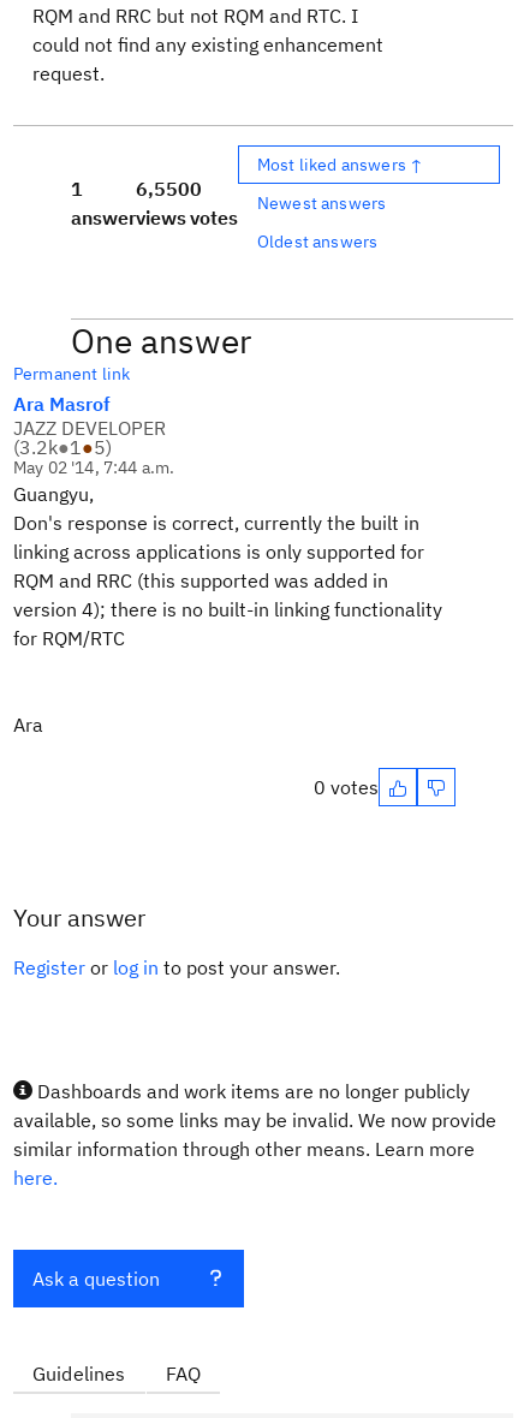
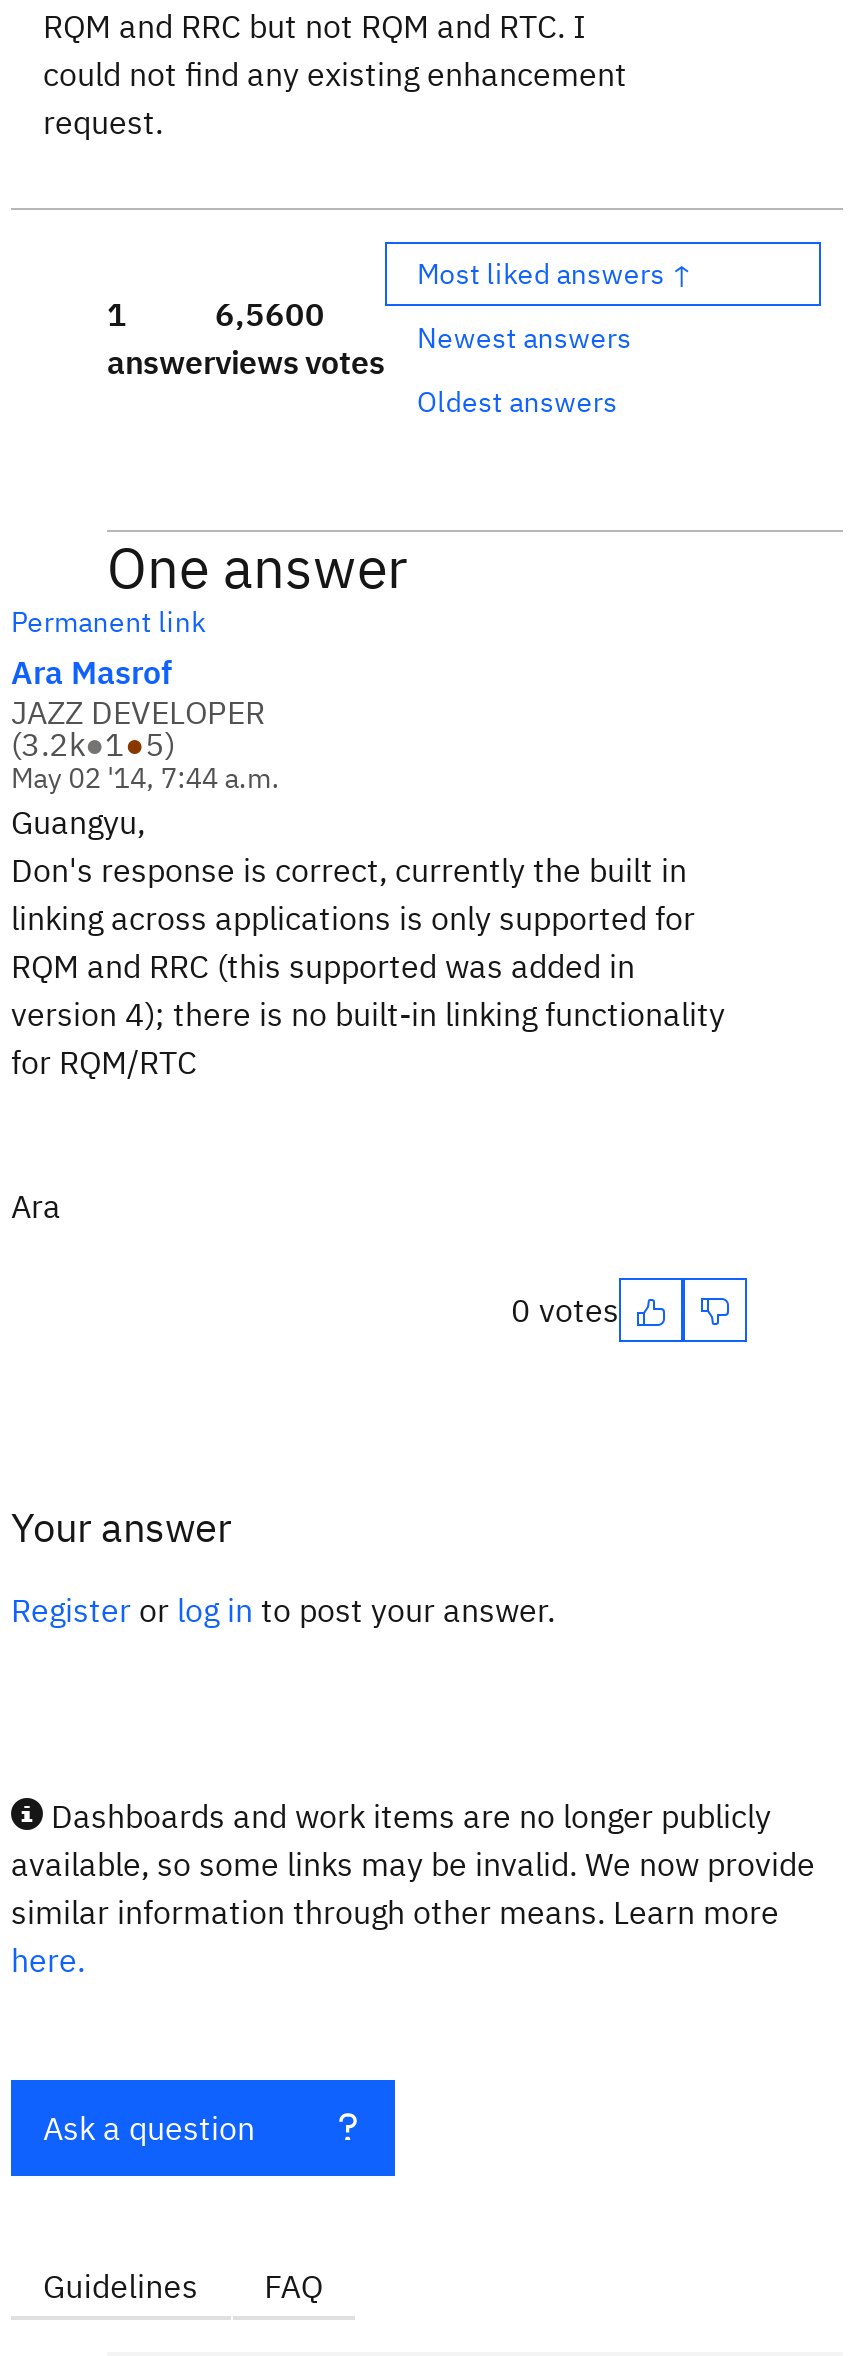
- 6,550 0
+ 6,560 0
